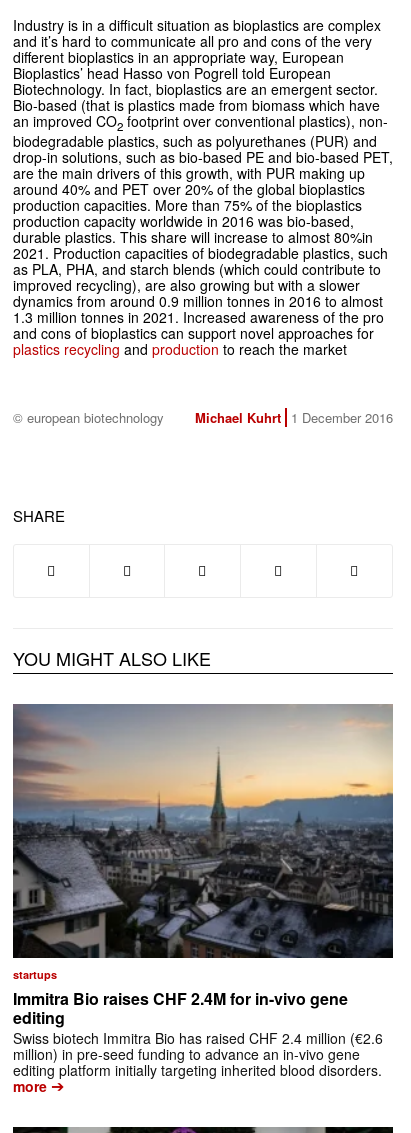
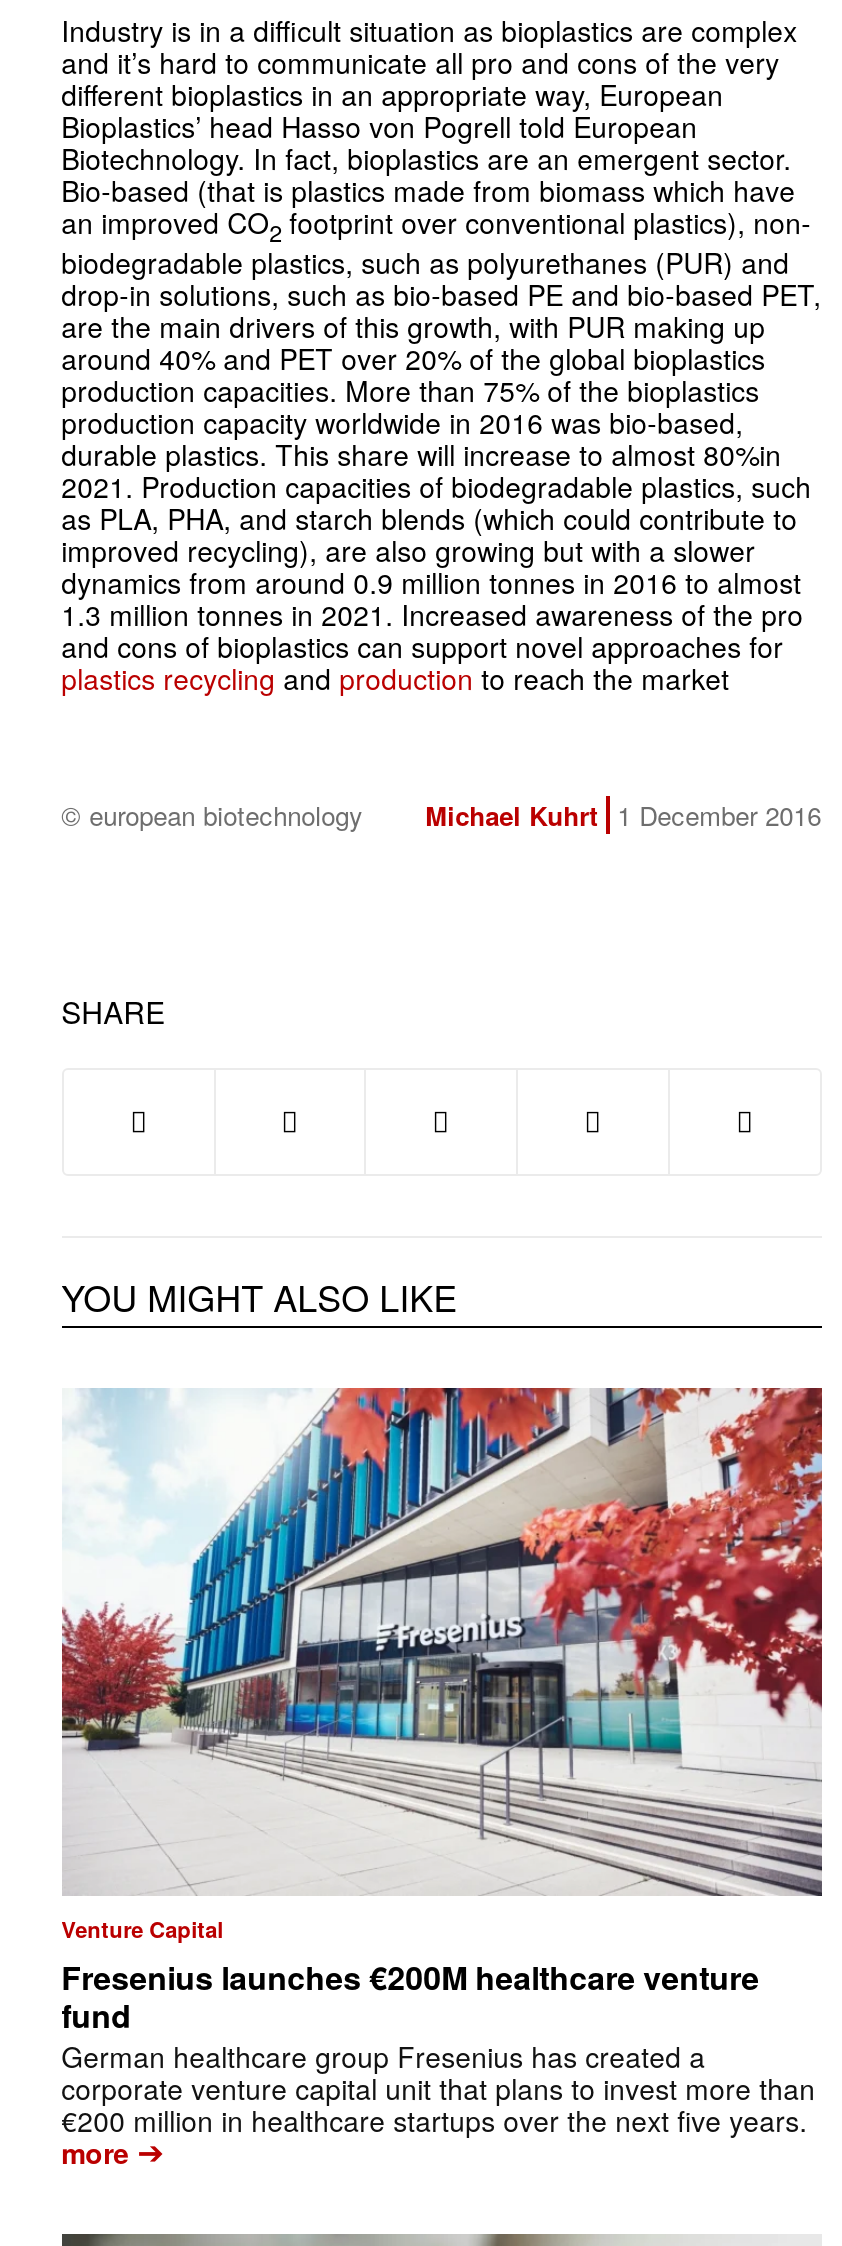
- [image]
- startups
- Immitra Bio raises CHF 2.4M for in-vivo gene
- editing
- Swiss biotech Immitra Bio has raised CHF 2.4 million (€2.6
- million) in pre-seed funding to advance an in-vivo gene
- editing platform initially targeting inherited blood disorders.
+ [image]
+ Venture Capital
+ Fresenius launches €200M healthcare venture
+ fund
+ German healthcare group Fresenius has created a
+ corporate venture capital unit that plans to invest more than
+ €200 million in healthcare startups over the next five years.
